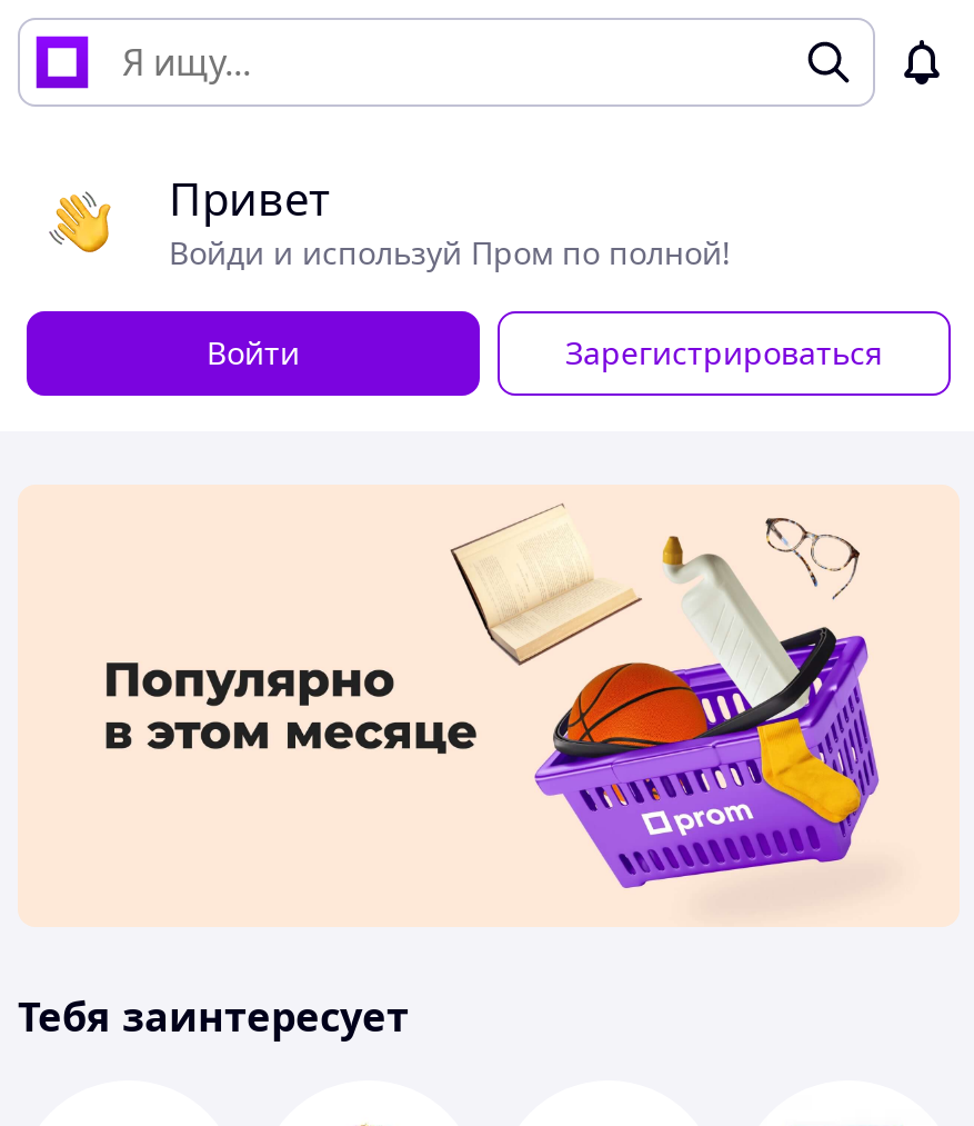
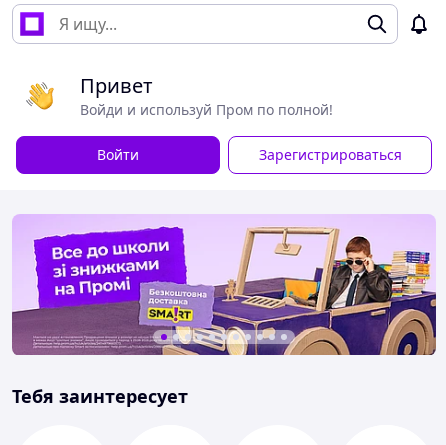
- [image]
+ [image]
